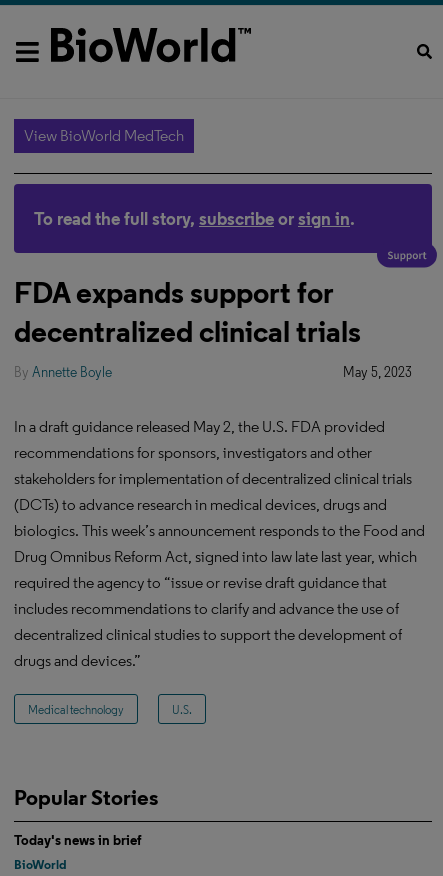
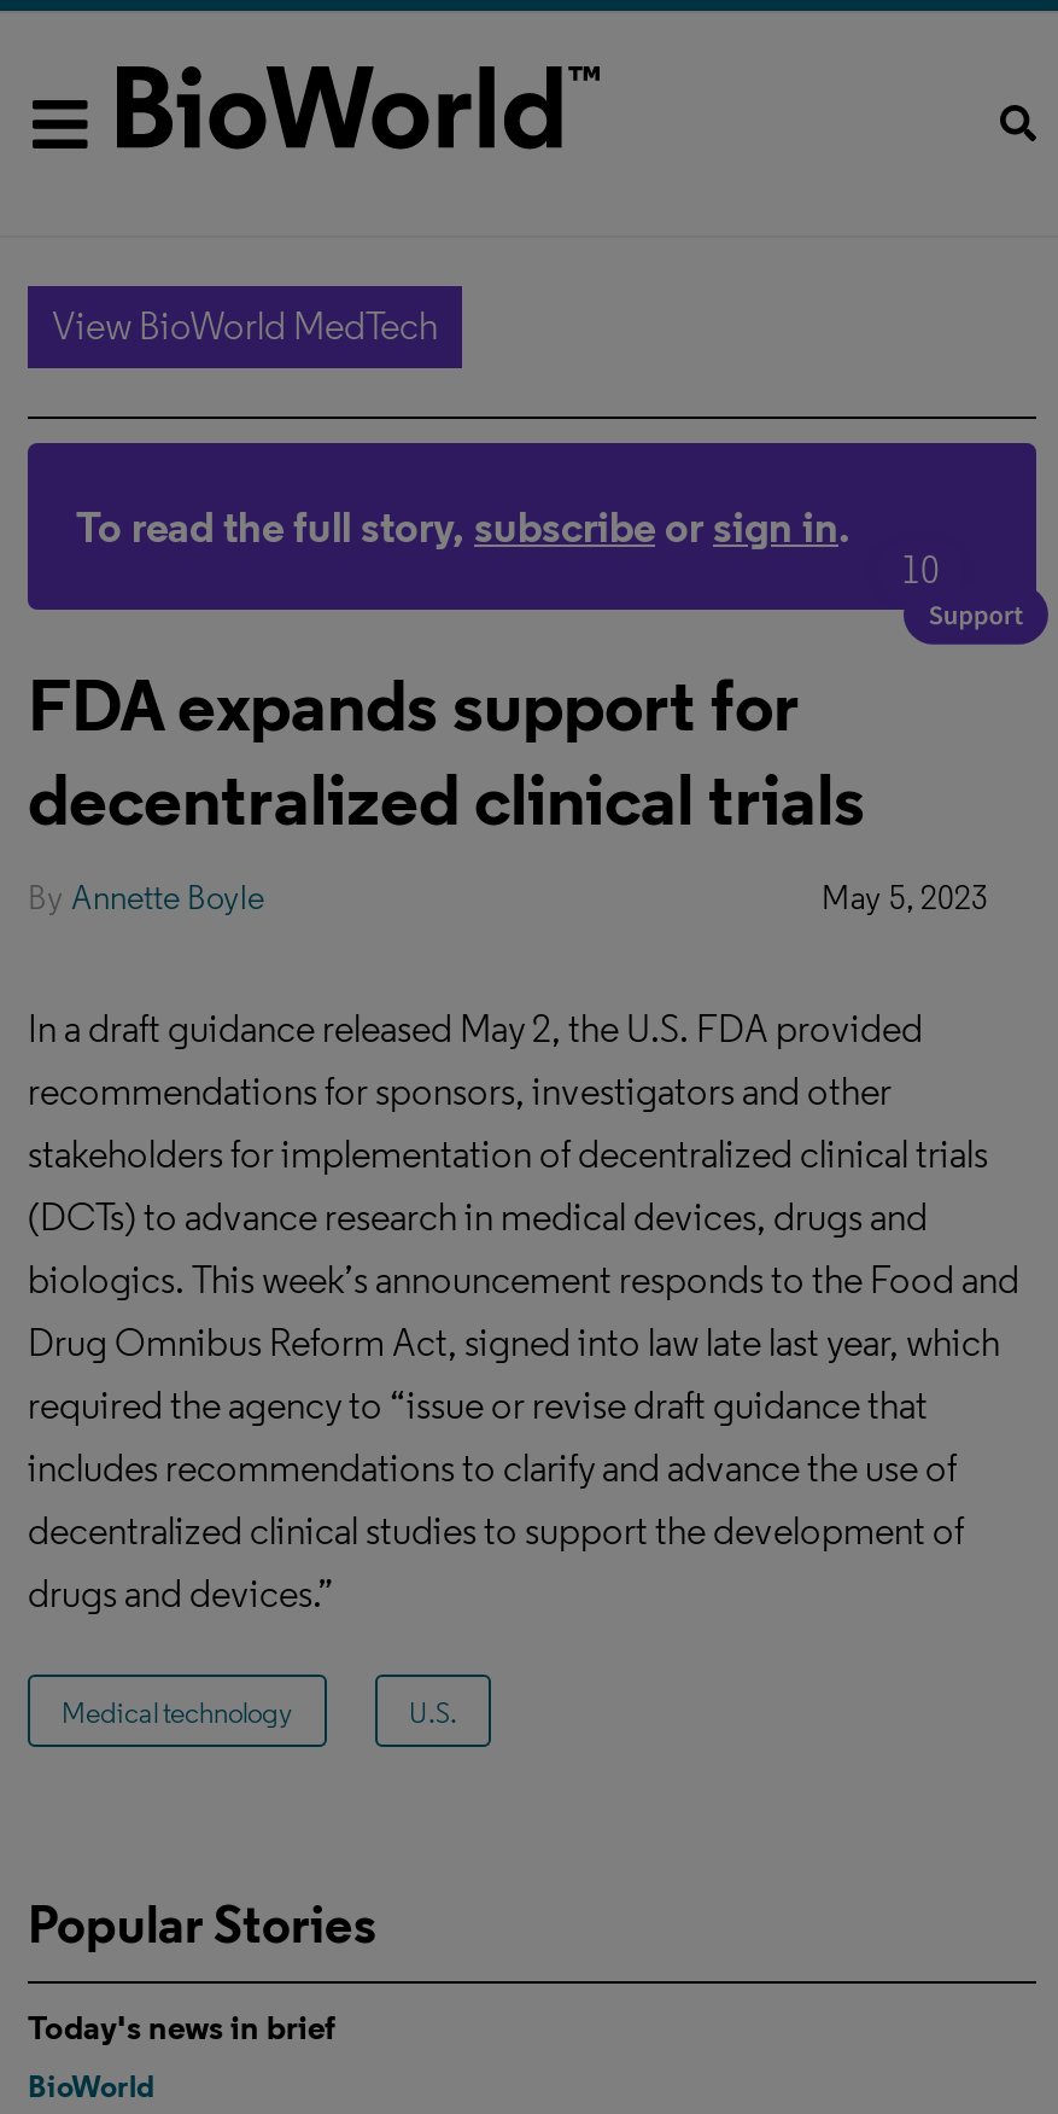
+ 10
